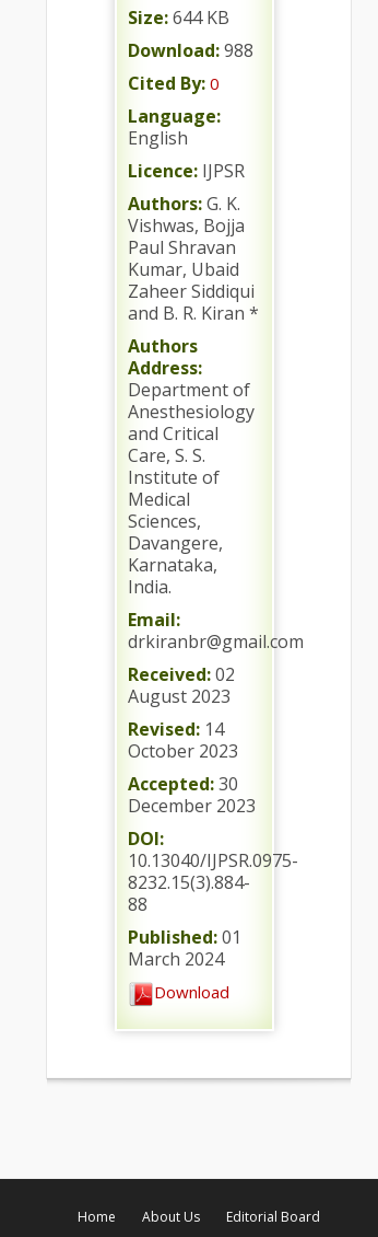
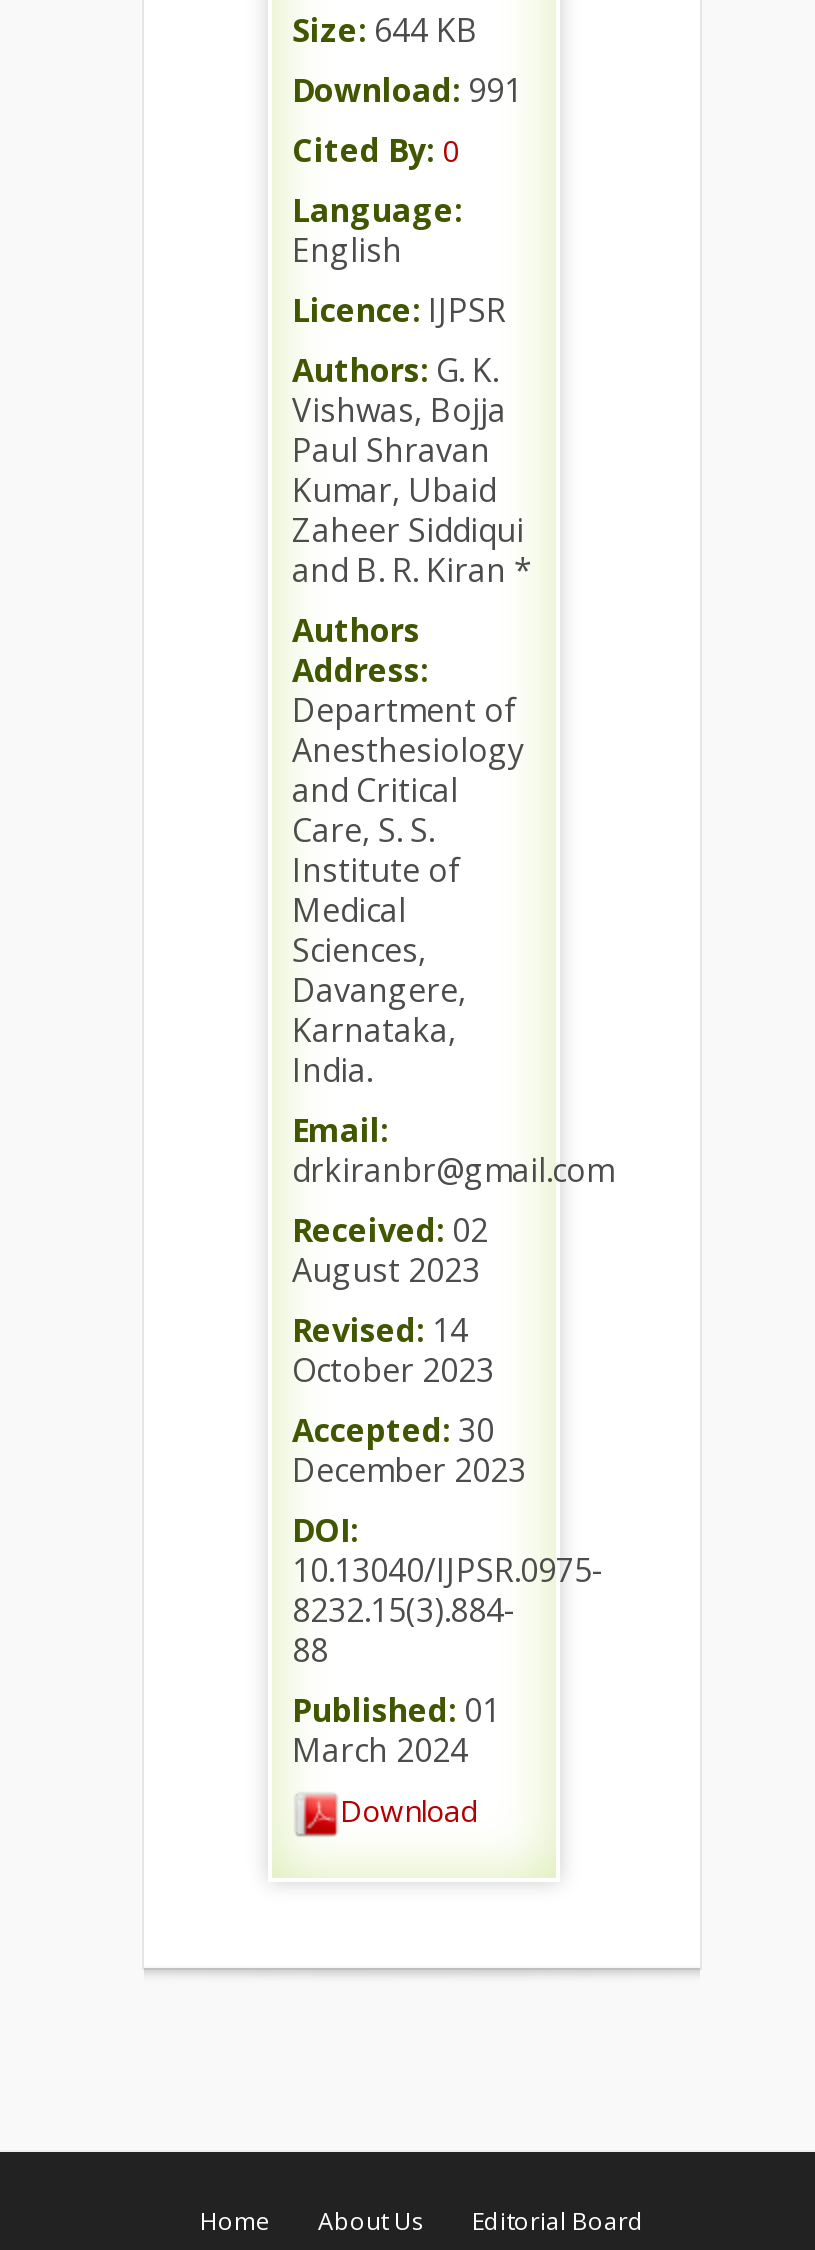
- Download: 988
+ Download: 991
